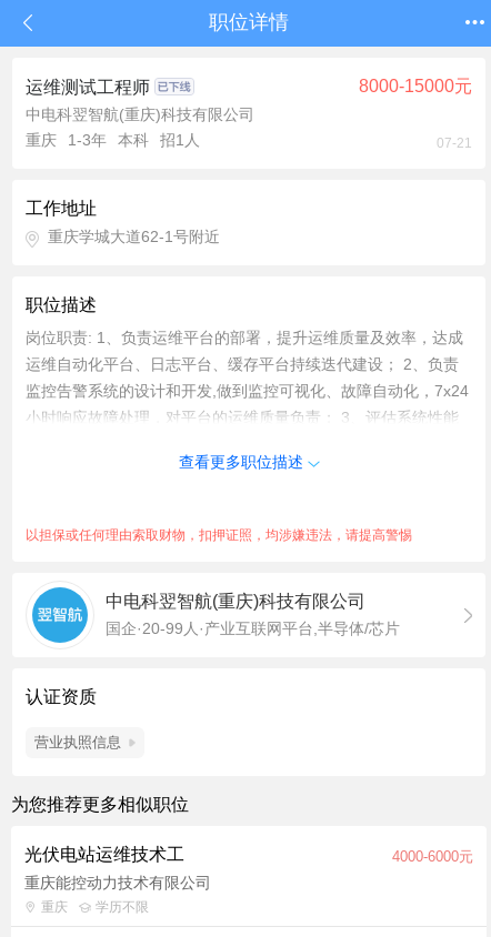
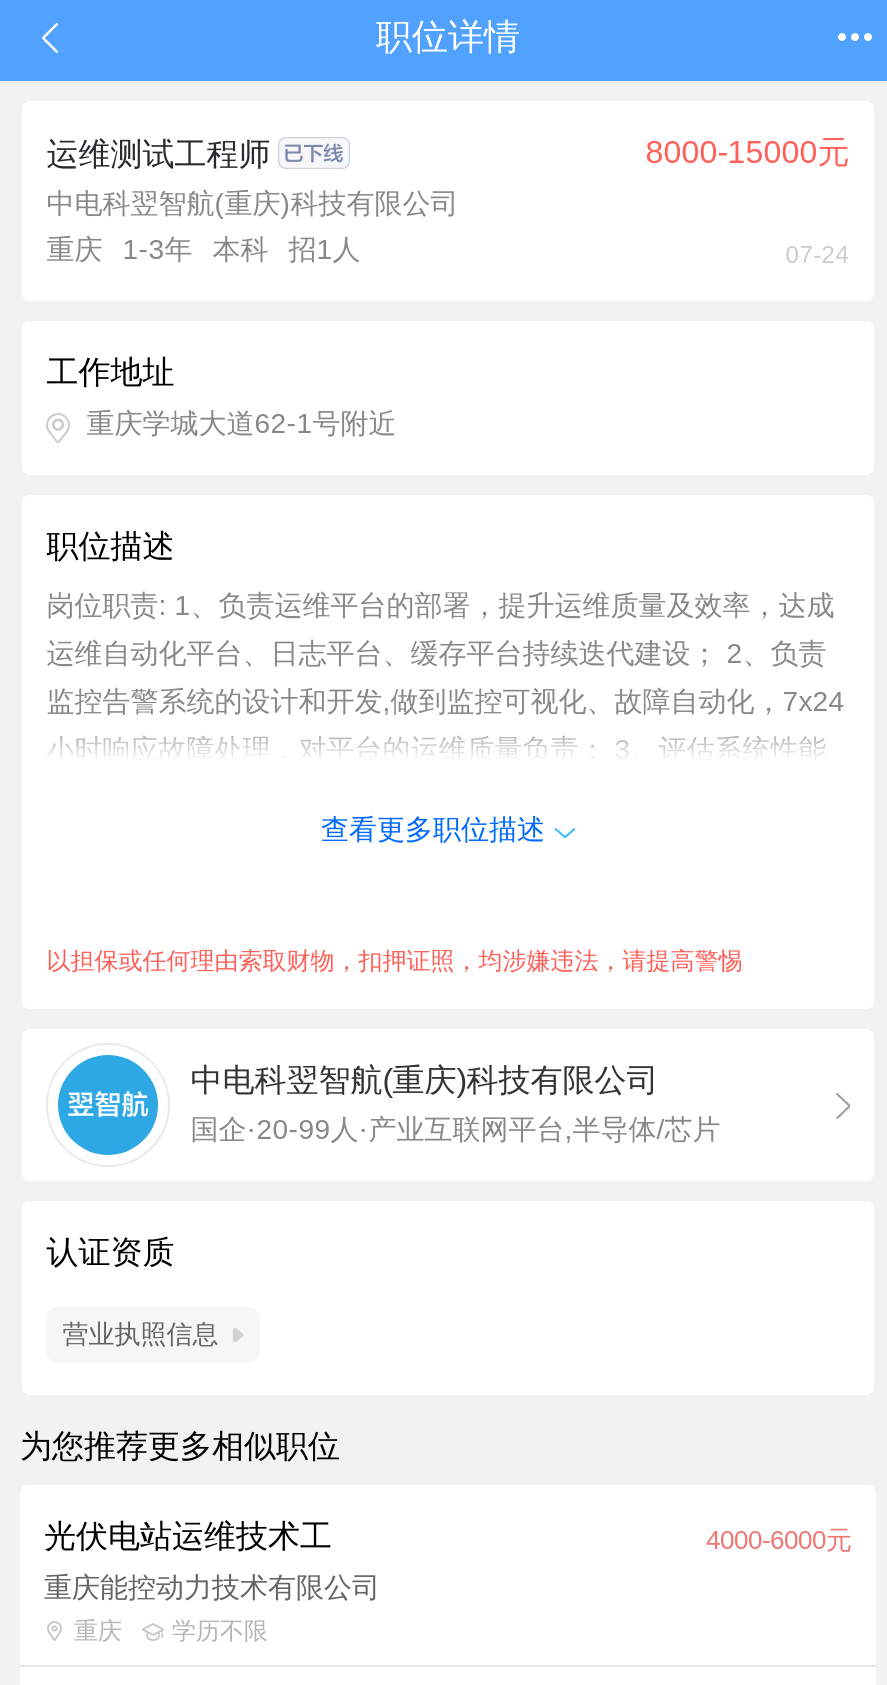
- 07-21
+ 07-24
